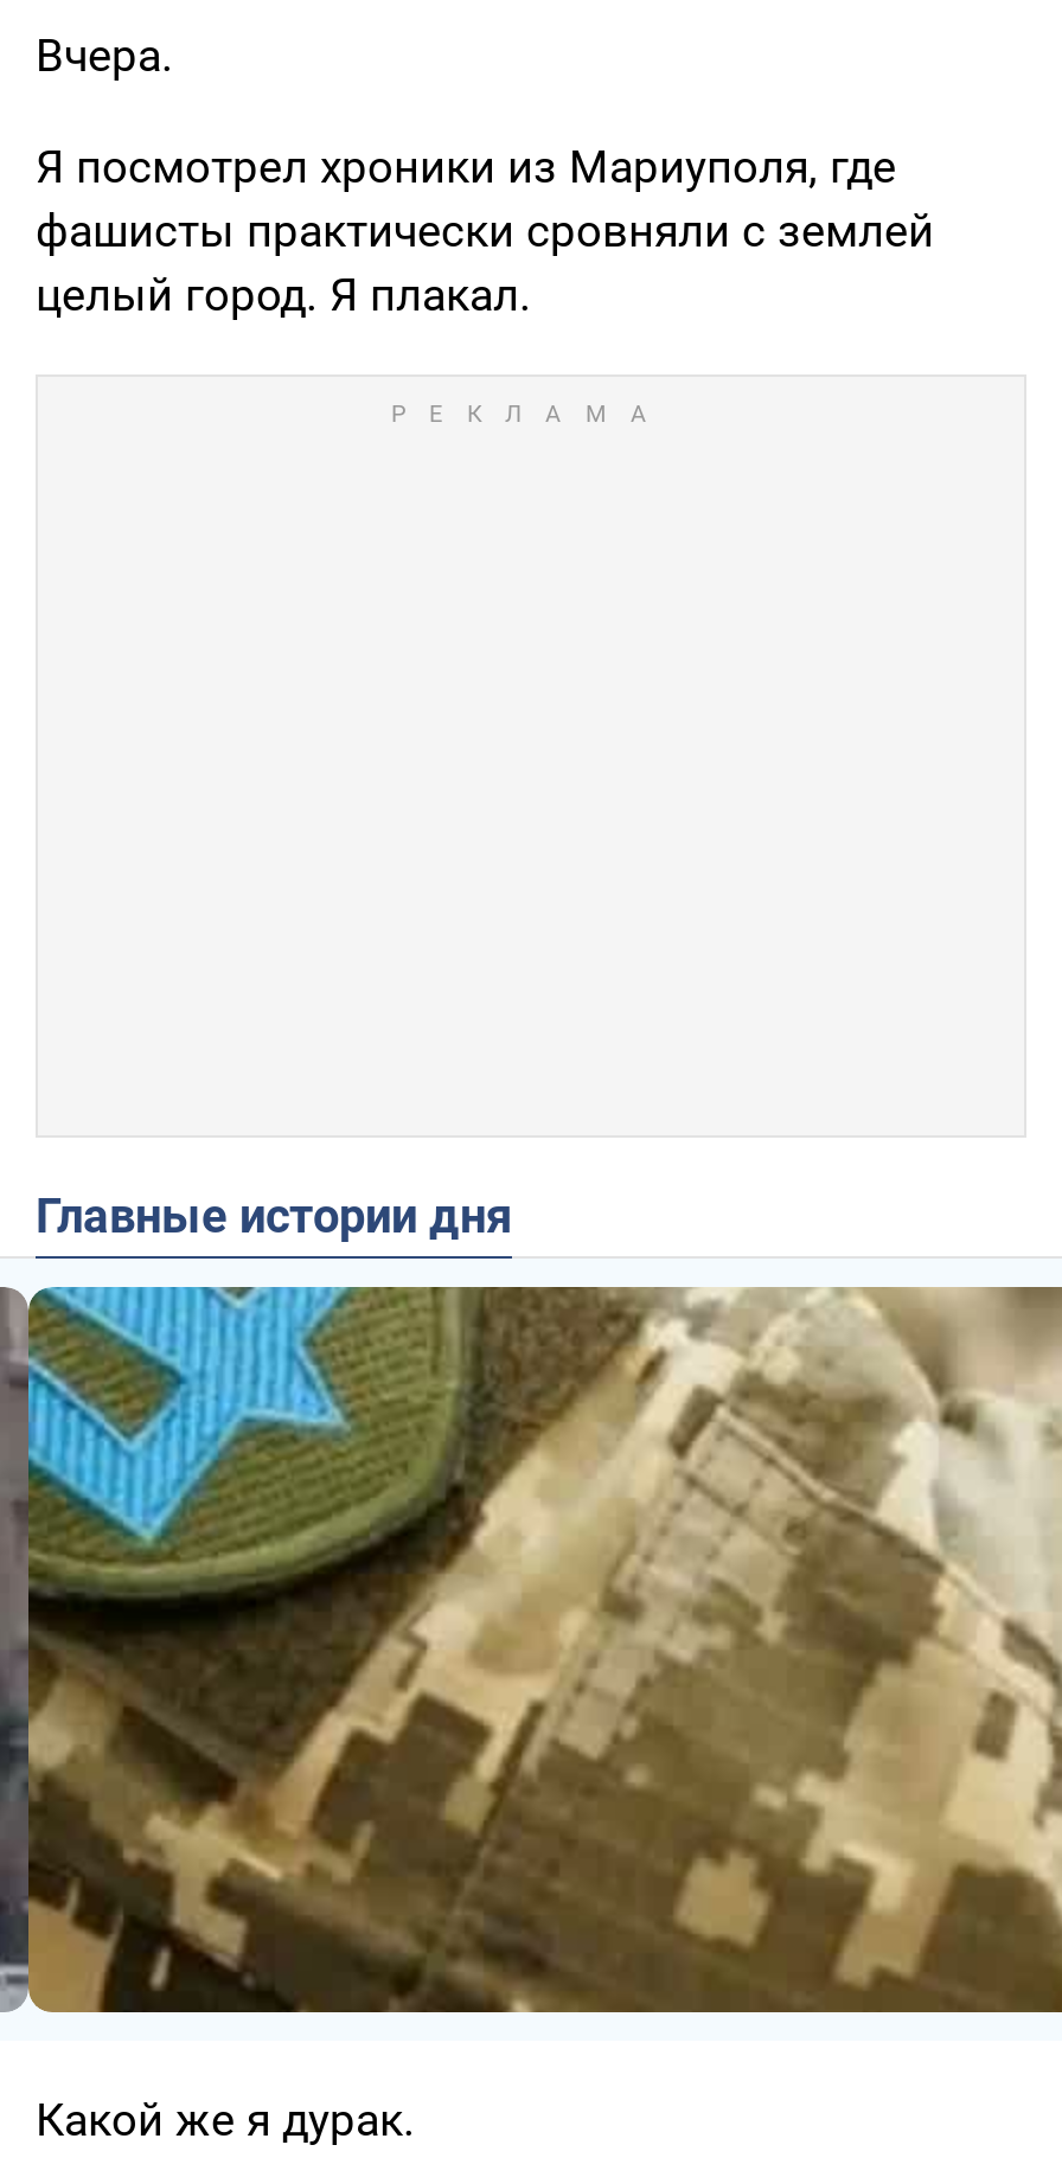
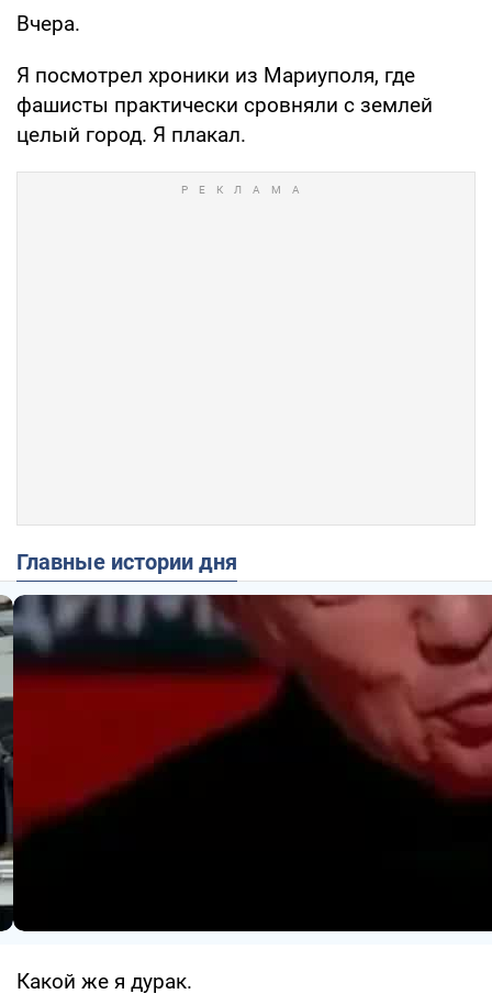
- [image]
+ [image]
